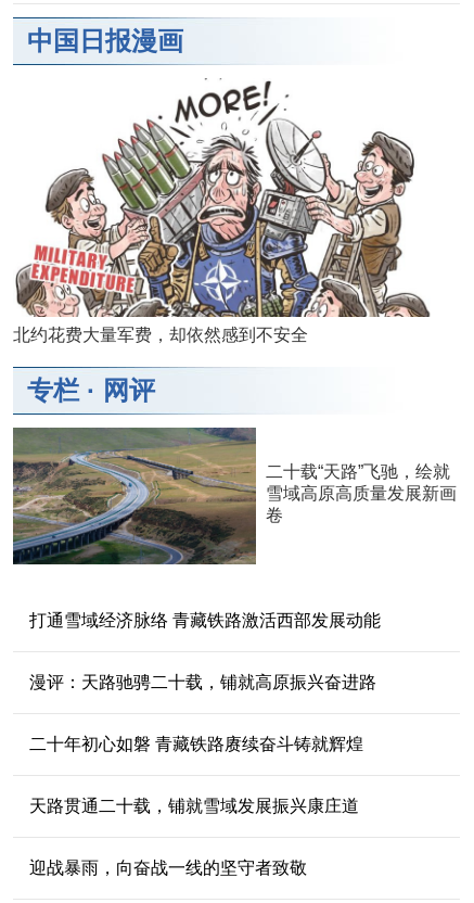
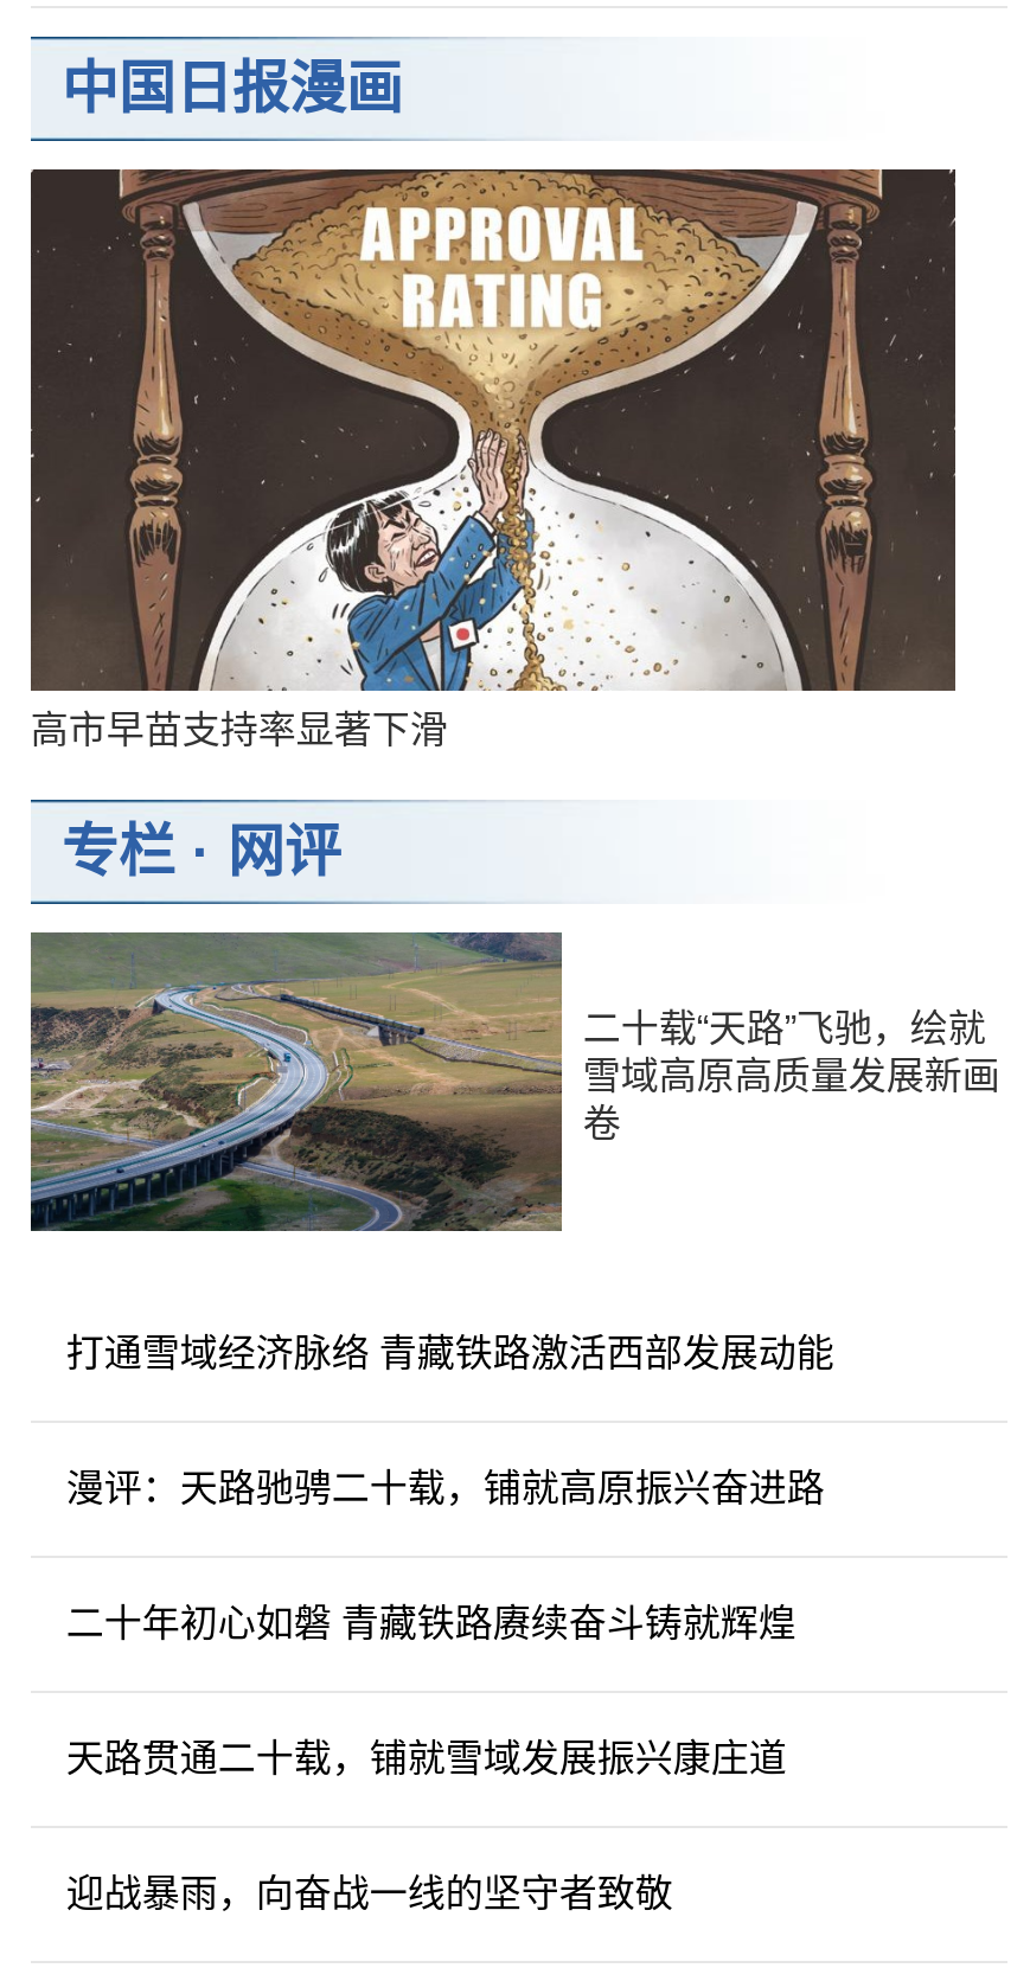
- [image]
- 北约花费大量军费，却依然感到不安全
+ [image]
+ 高市早苗支持率显著下滑
